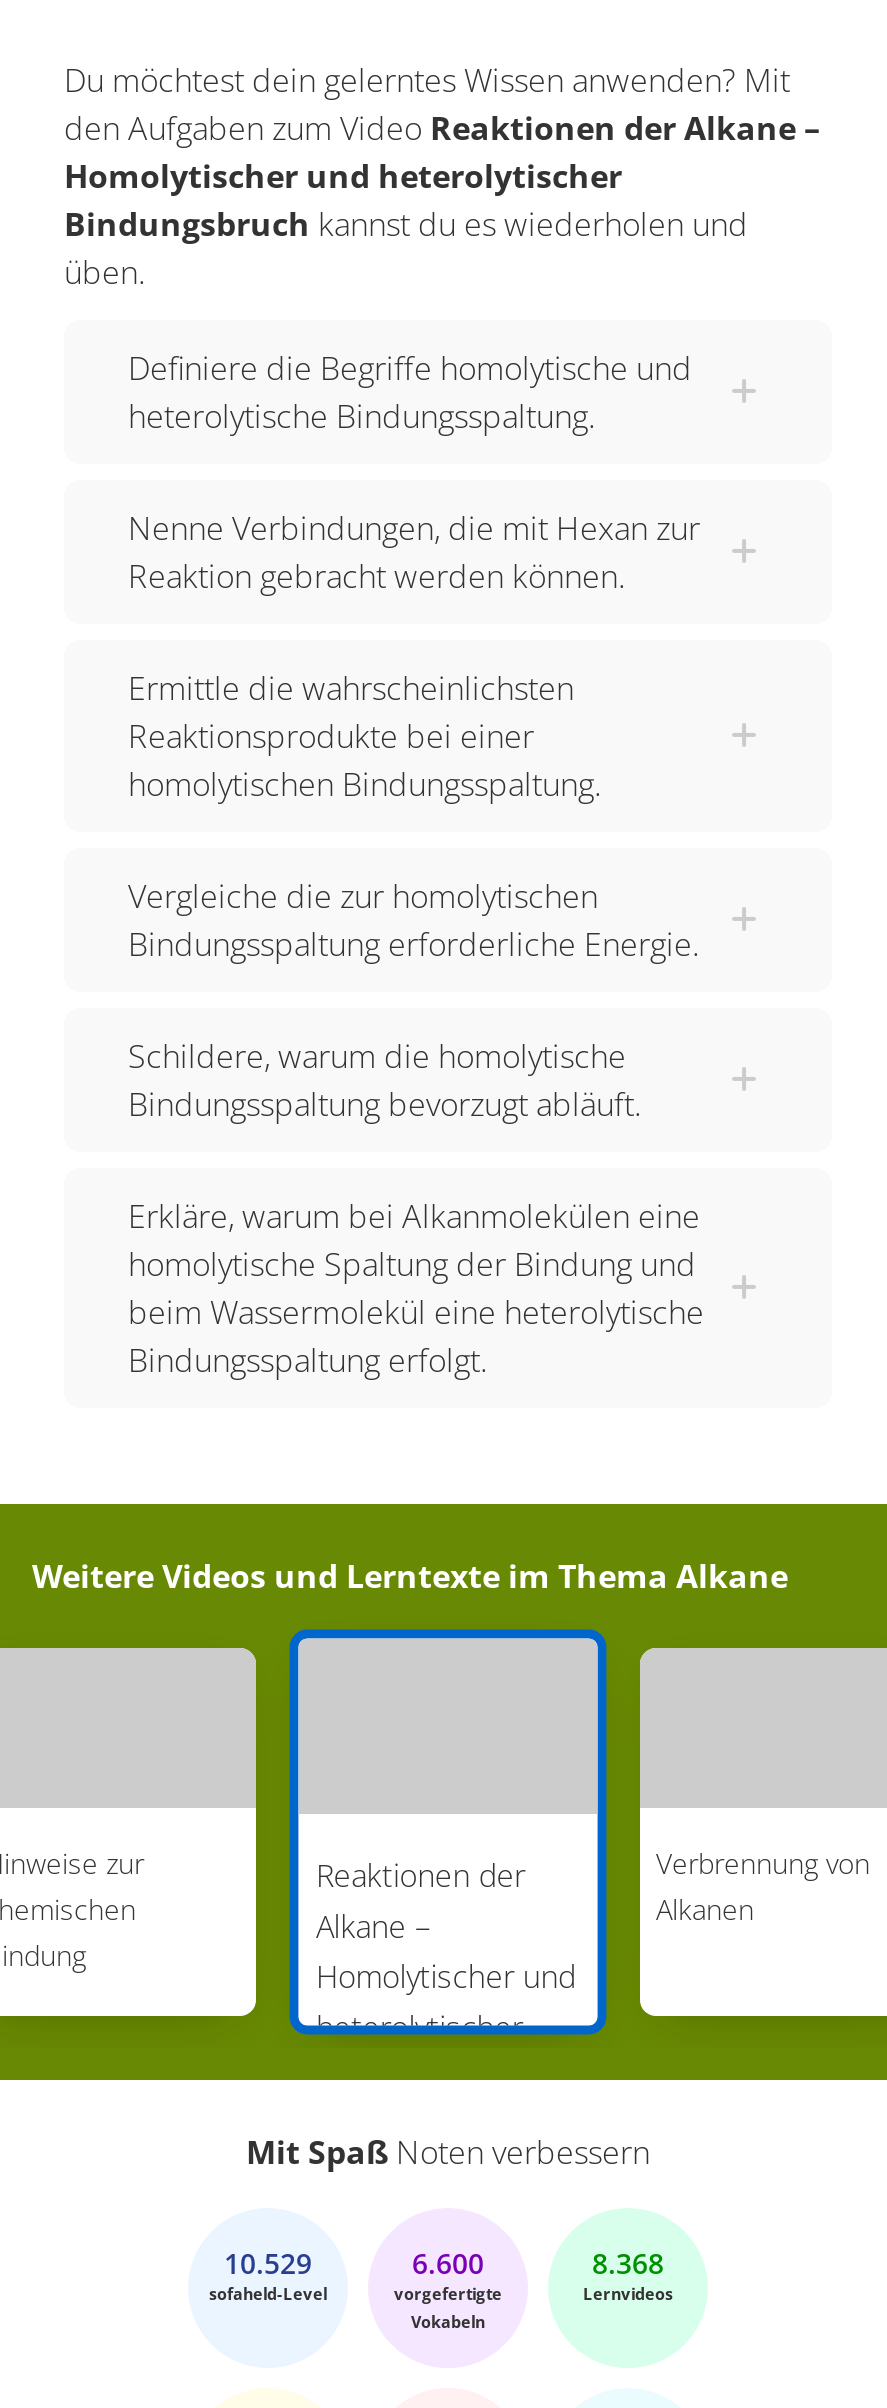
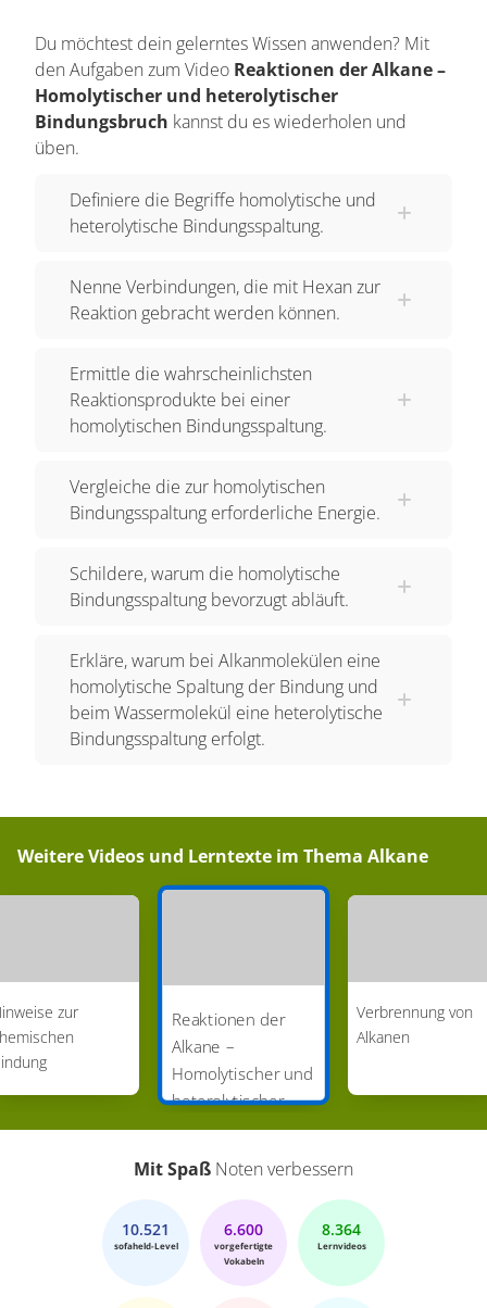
- 10.529
+ 10.521

- 8.368
+ 8.364
